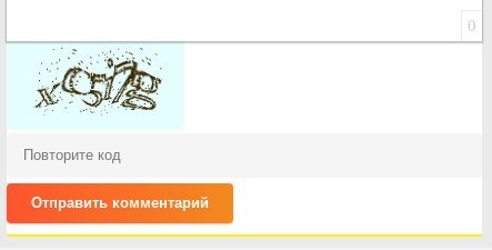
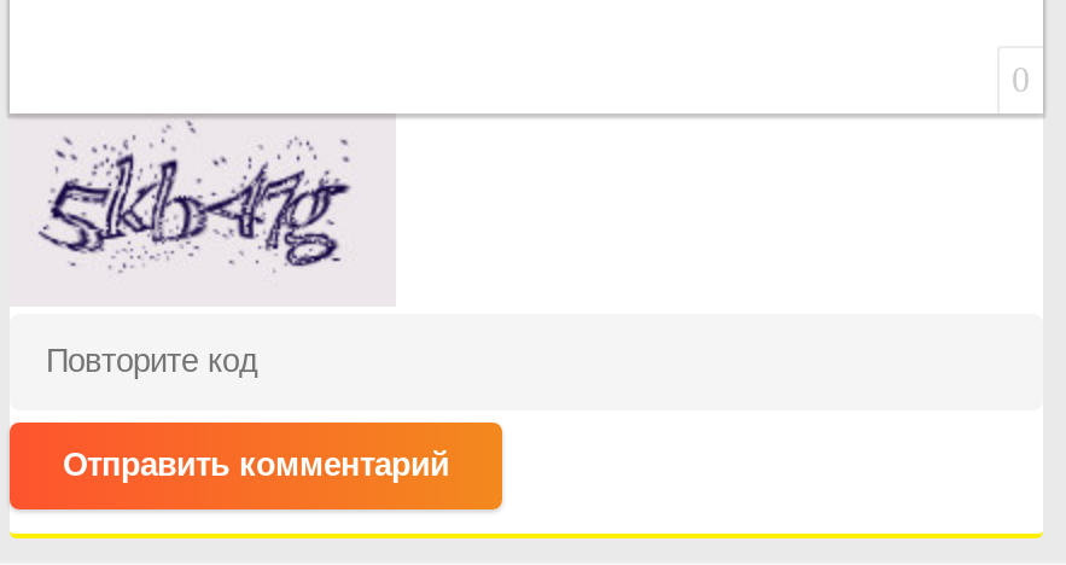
- [image]
+ [image]
